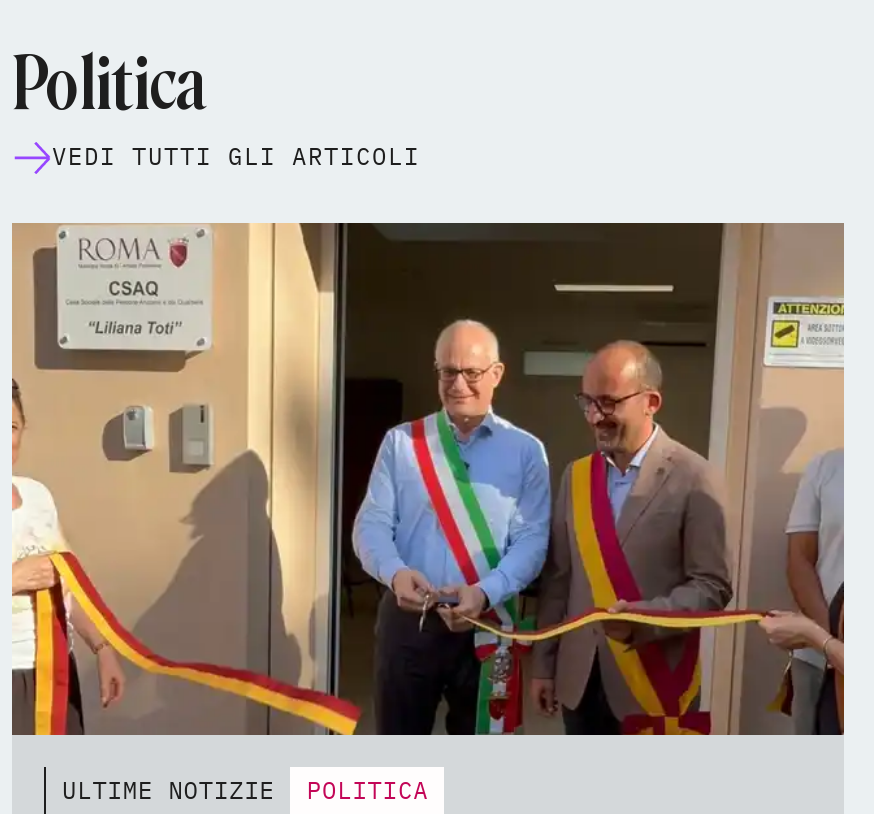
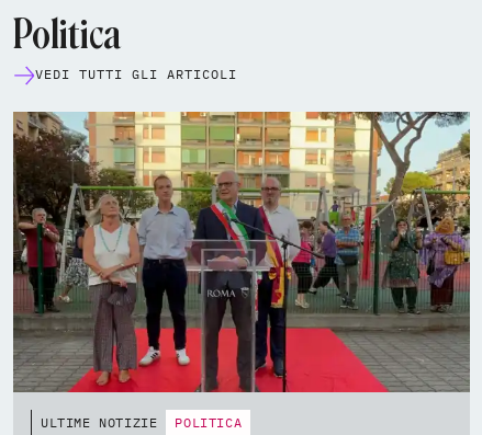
- [image]
+ [image]
